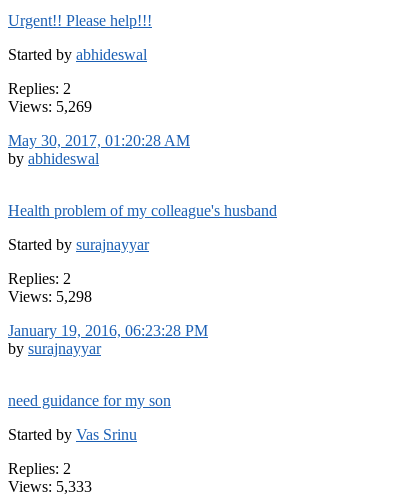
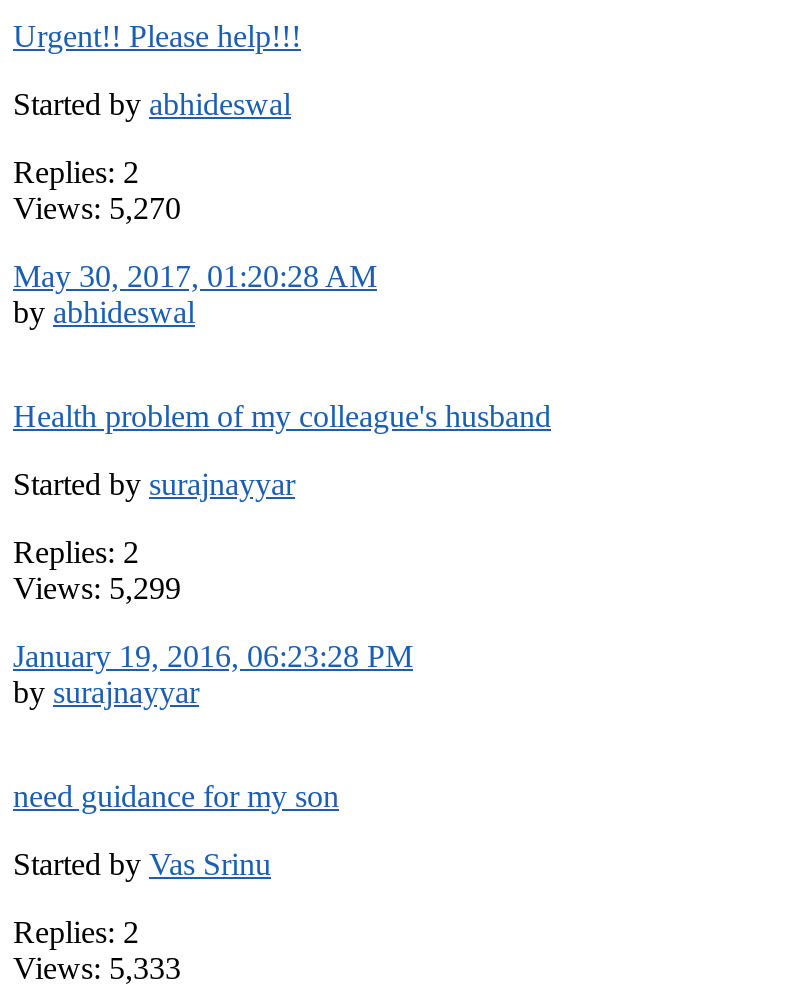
- Views: 5,269
+ Views: 5,270

- Views: 5,298
+ Views: 5,299
